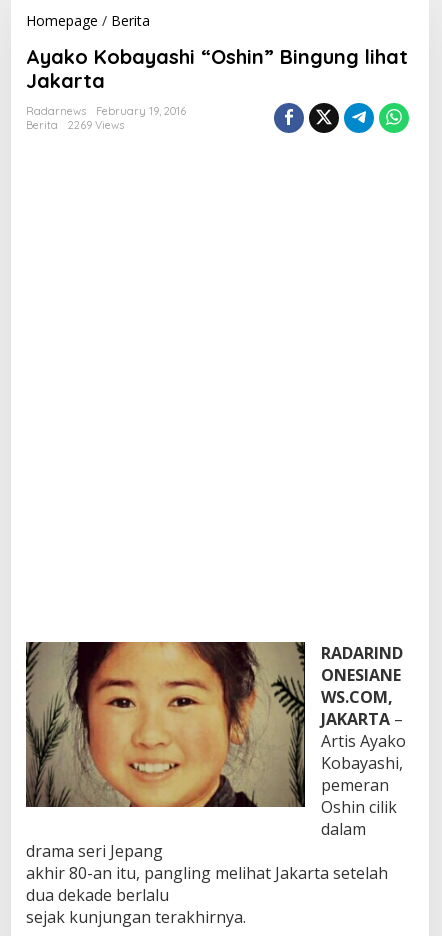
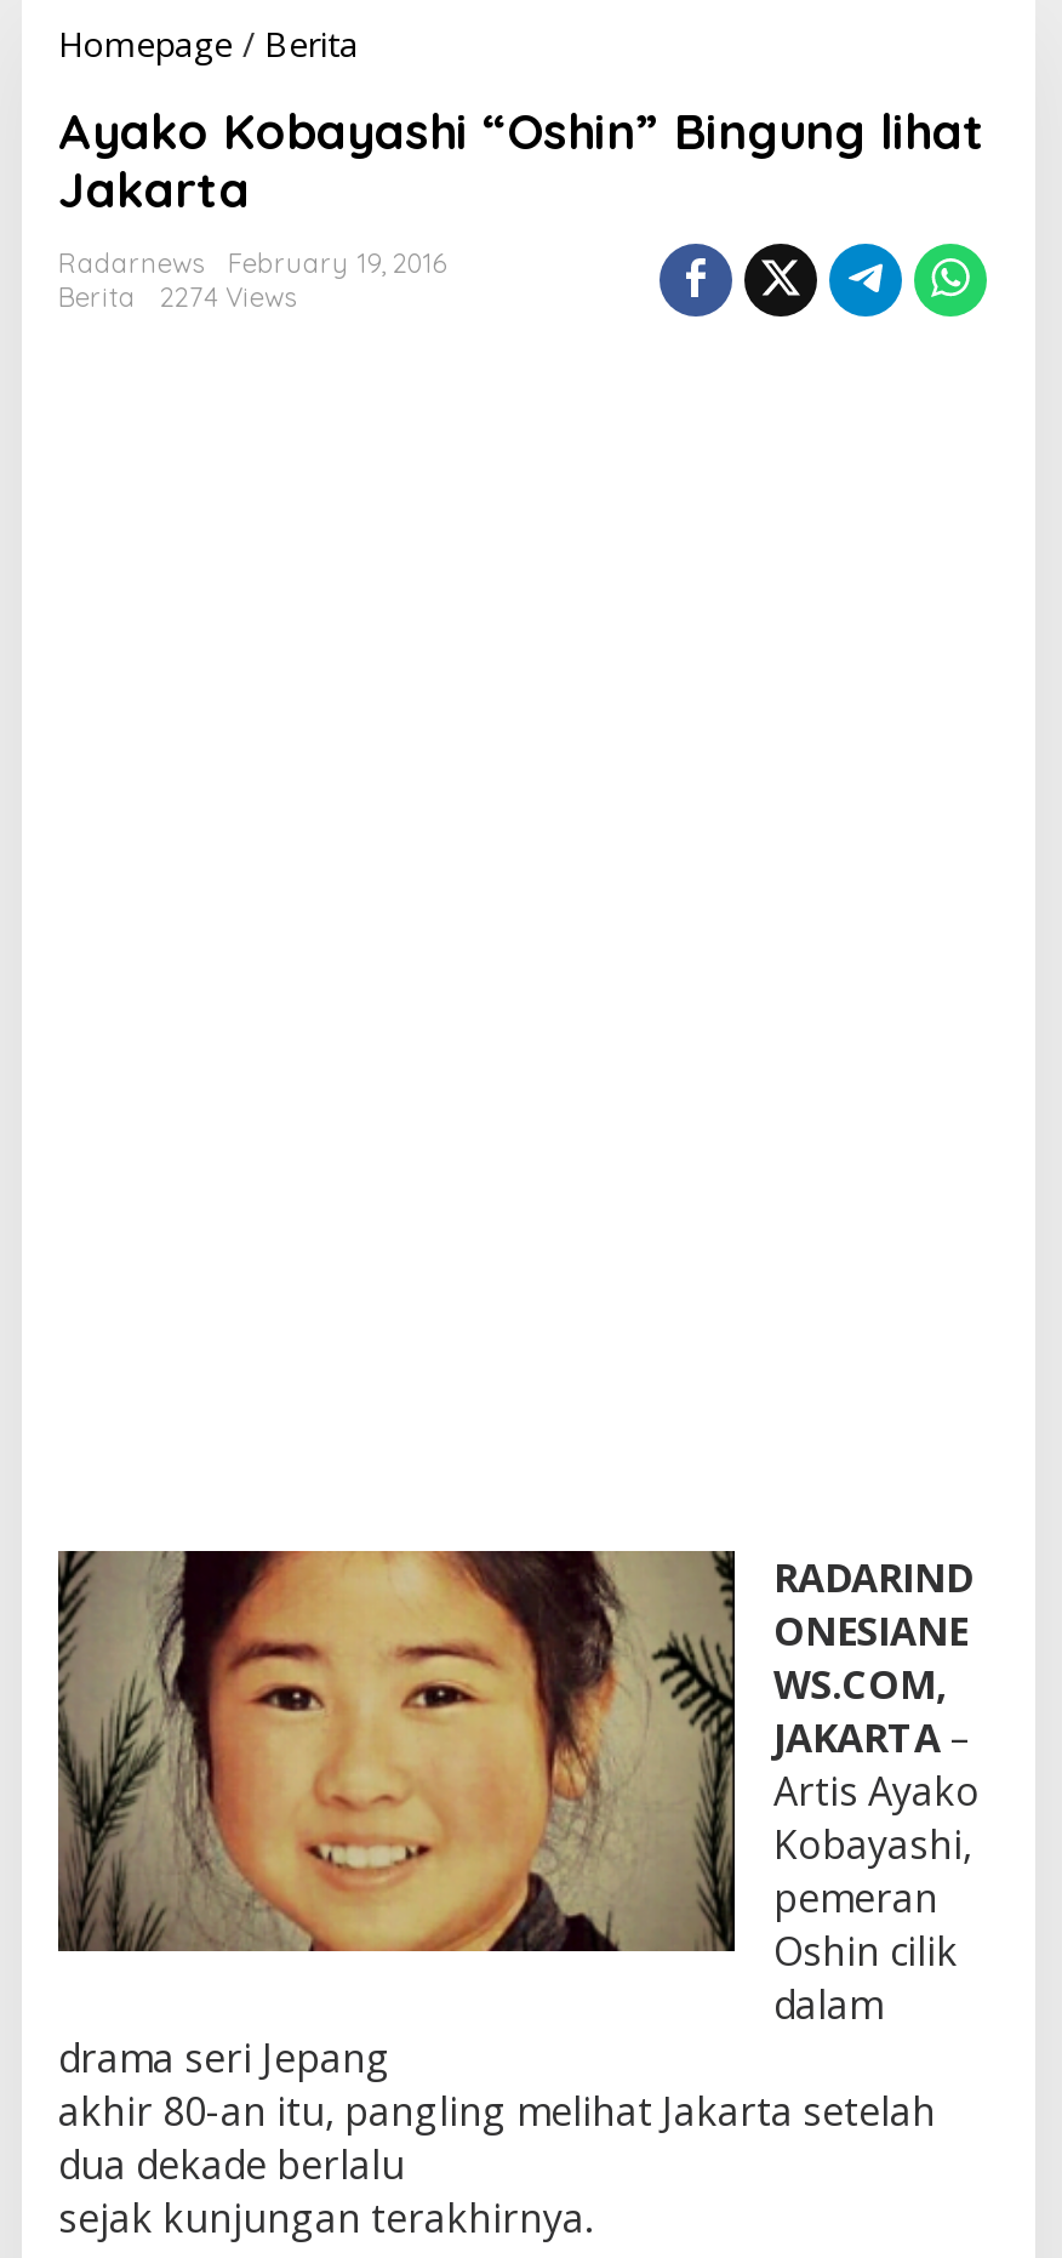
- 2269 Views
+ 2274 Views
